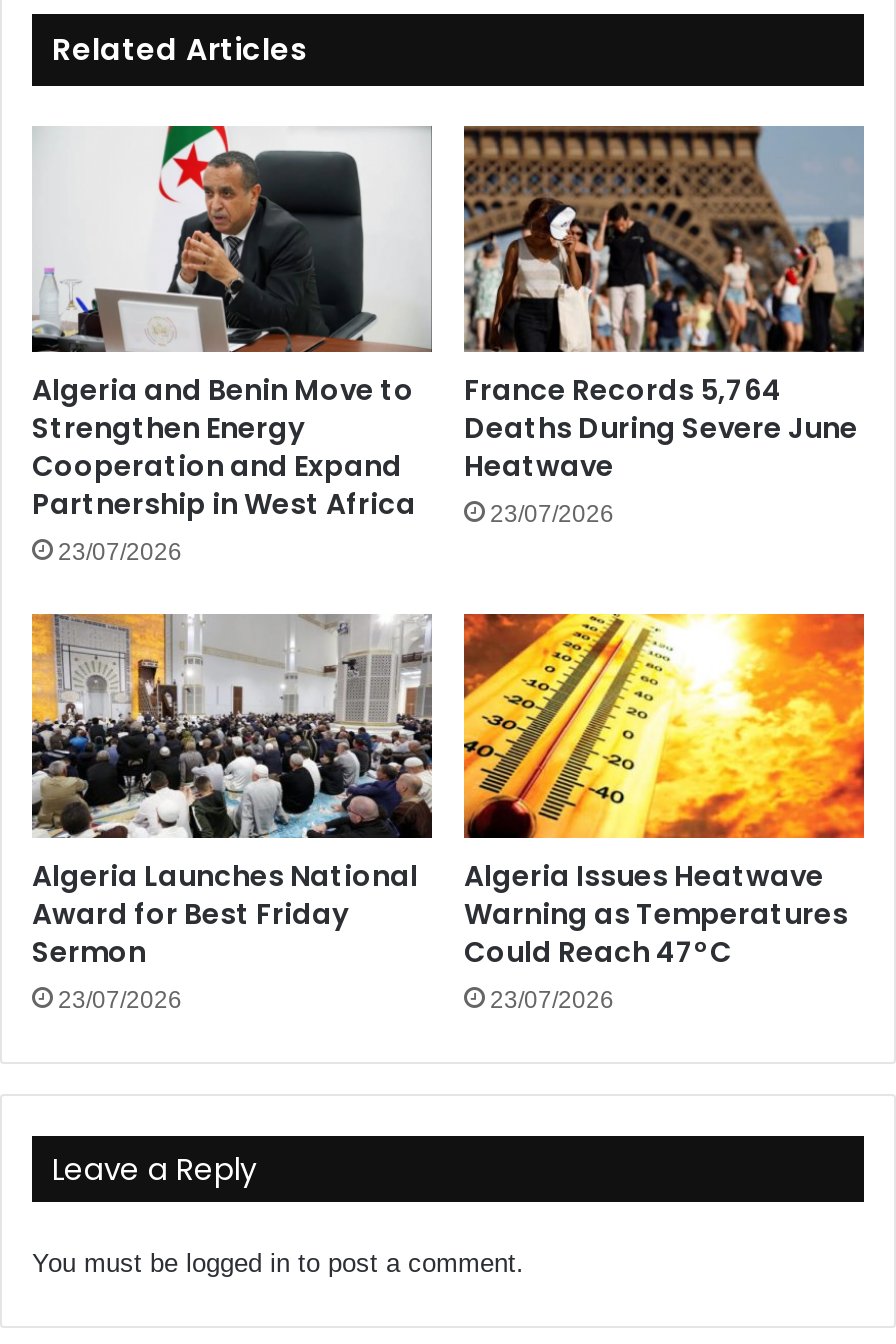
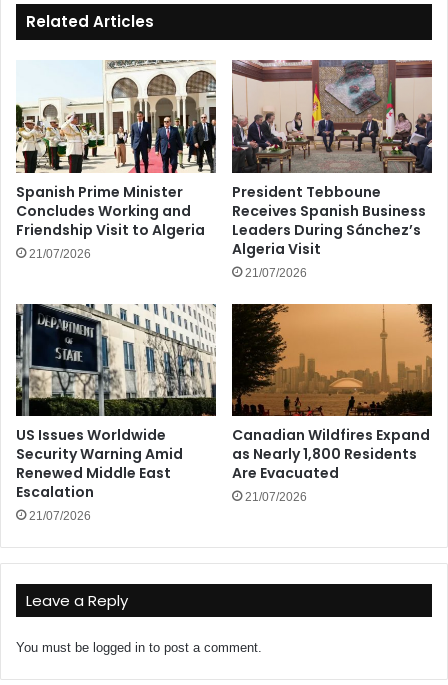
- [image]
- Algeria and Benin Move to
- Strengthen Energy
- Cooperation and Expand
- Partnership in West Africa
- 23/07/2026
+ [image]
+ Spanish Prime Minister
+ Concludes Working and
+ Friendship Visit to Algeria
+ 21/07/2026

- [image]
- France Records 5,764
- Deaths During Severe June
- Heatwave
- 23/07/2026
+ [image]
+ President Tebboune
+ Receives Spanish Business
+ Leaders During Sánchez’s
+ Algeria Visit
+ 21/07/2026

- [image]
- Algeria Launches National
- Award for Best Friday
- Sermon
- 23/07/2026
+ [image]
+ US Issues Worldwide
+ Security Warning Amid
+ Renewed Middle East
+ Escalation
+ 21/07/2026

- [image]
- Algeria Issues Heatwave
- Warning as Temperatures
- Could Reach 47°C
- 23/07/2026
+ [image]
+ Canadian Wildfires Expand
+ as Nearly 1,800 Residents
+ Are Evacuated
+ 21/07/2026
